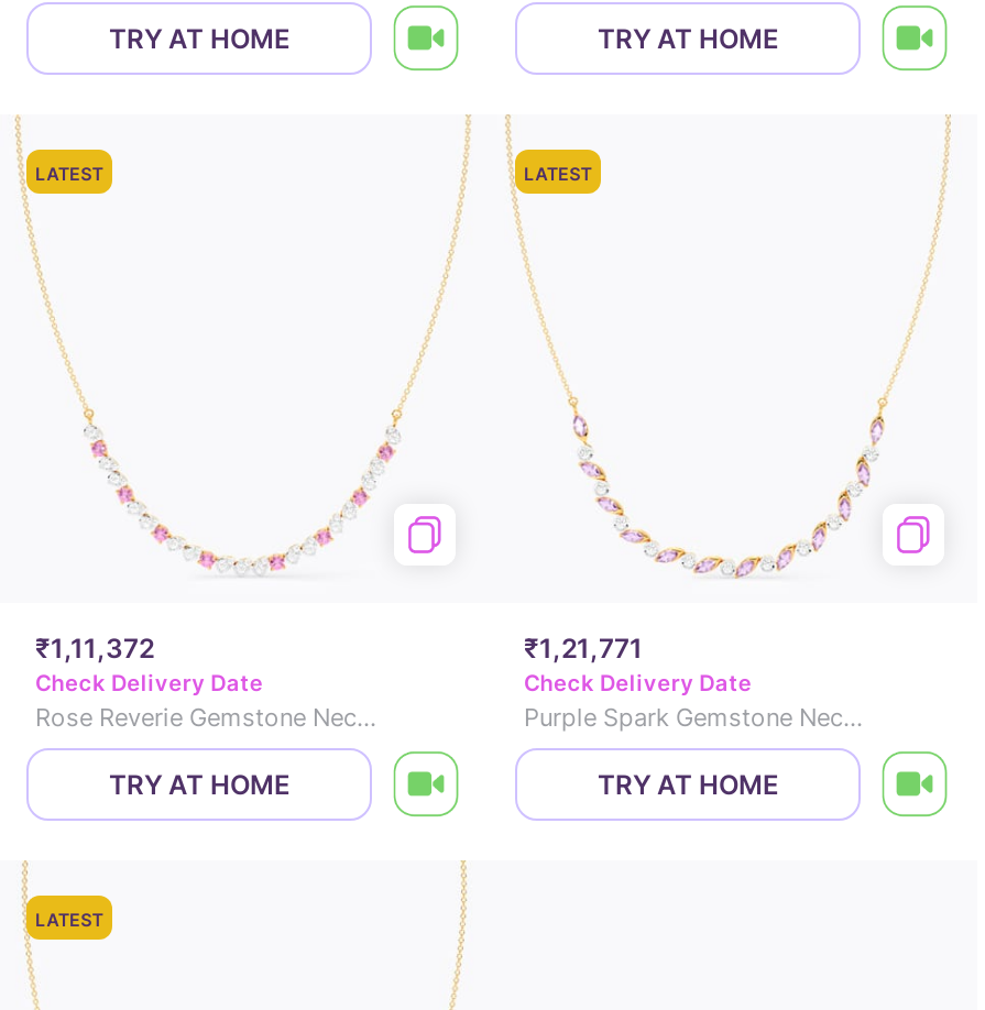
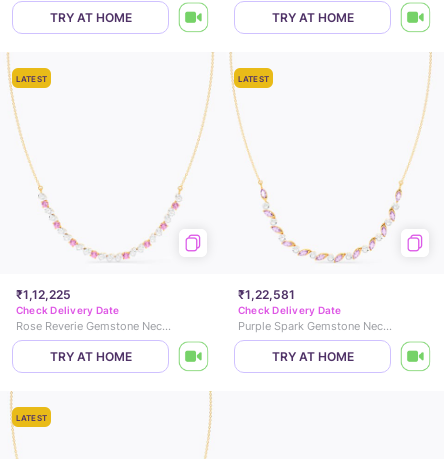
- ₹1,11,372
+ ₹1,12,225

- ₹1,21,771
+ ₹1,22,581
